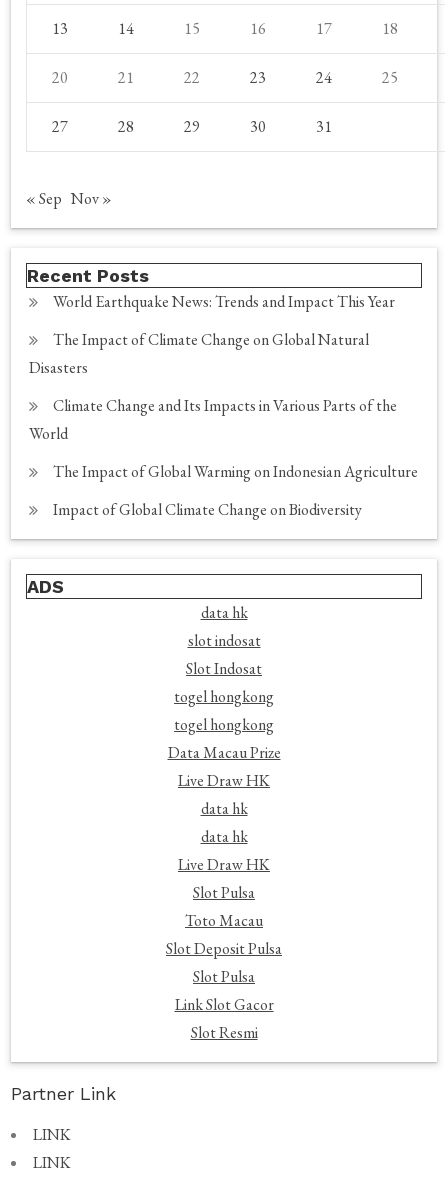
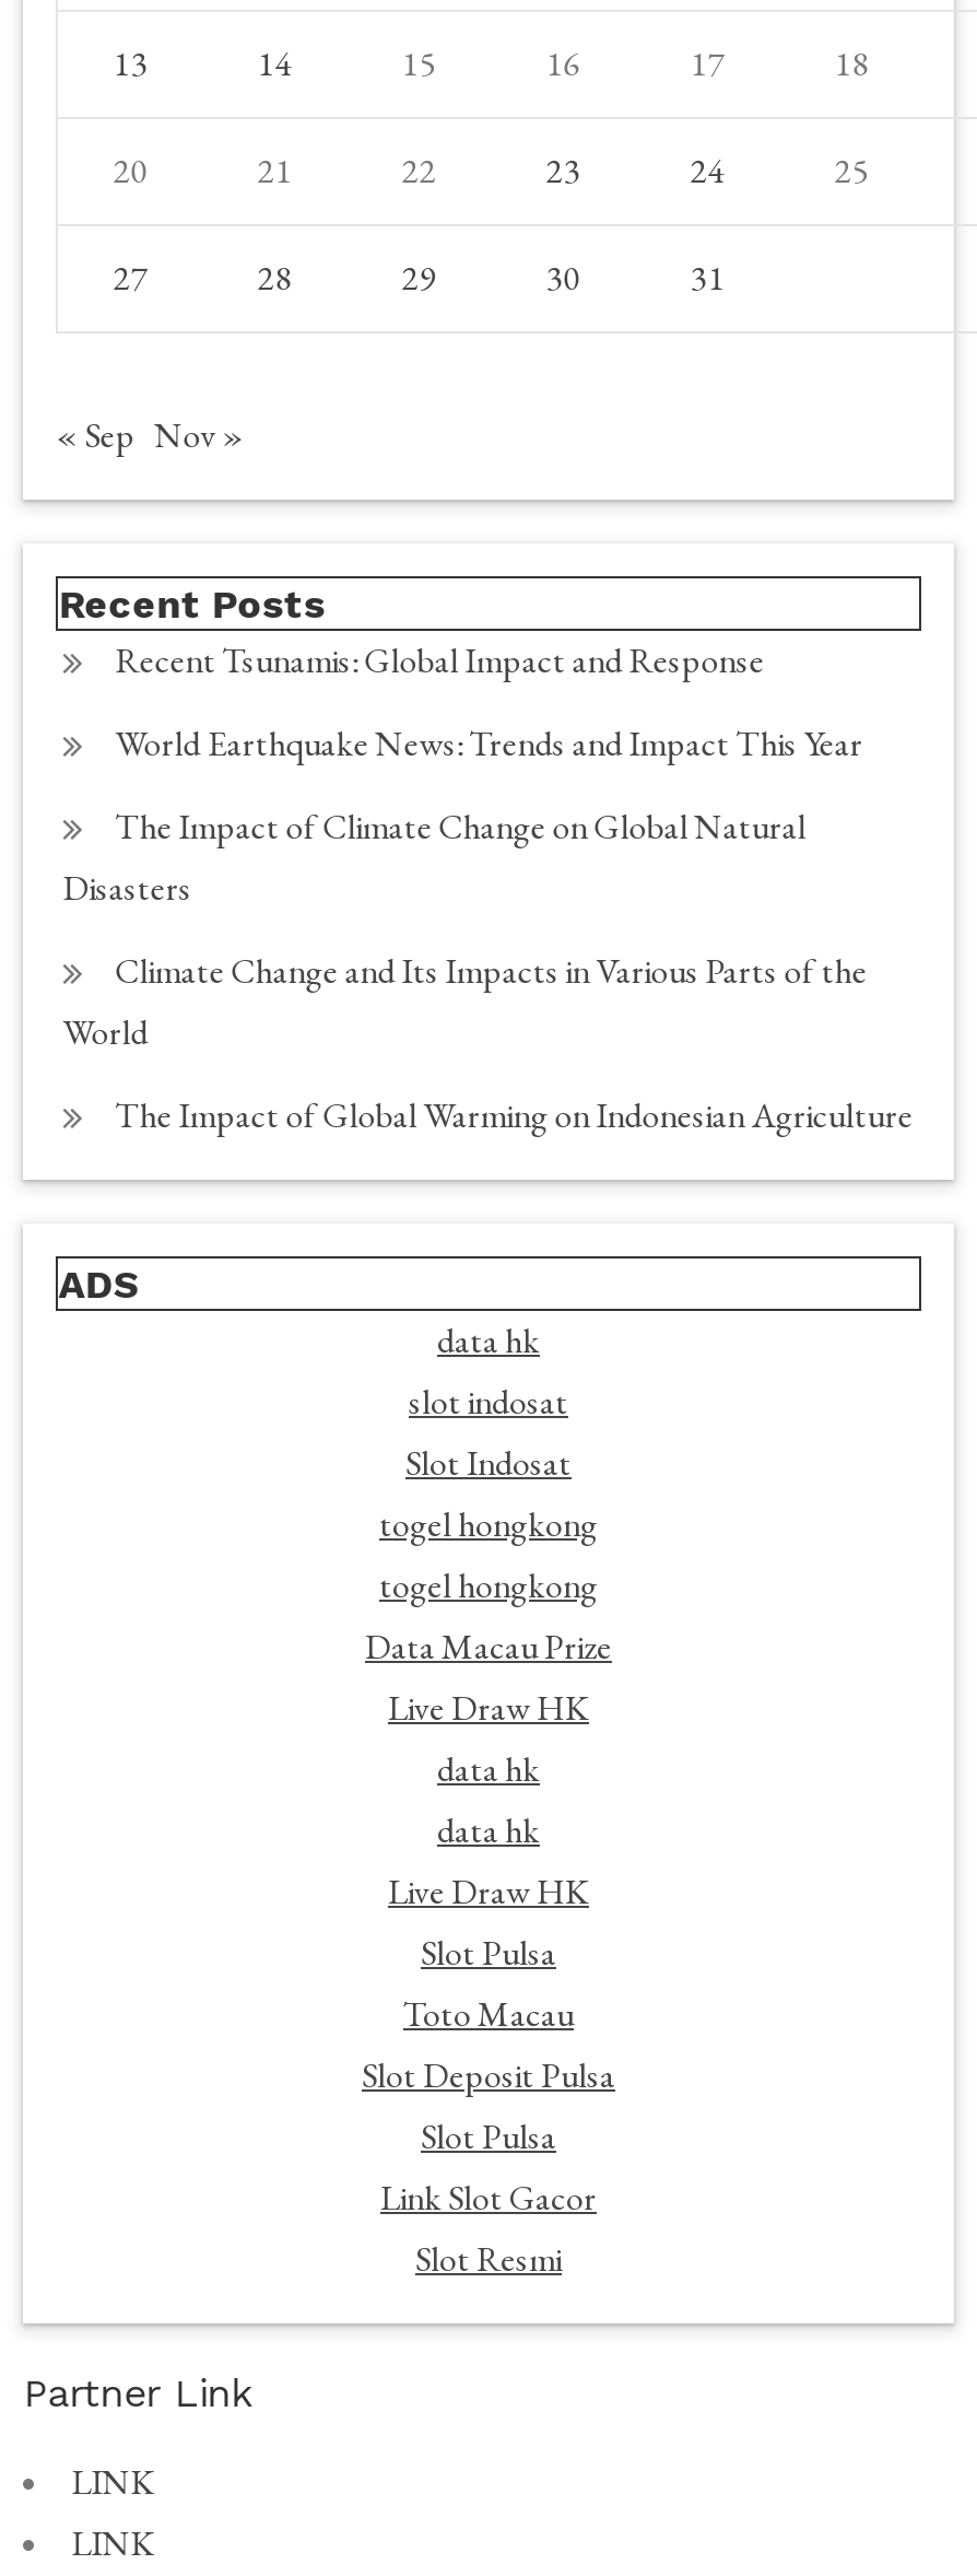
moved down: World Earthquake News: Trends and Impact This Year | The Impact of Climate Change on Global Natural | Disasters | Climate Change and Its Impacts in Various Parts of the | World | The Impact of Global Warming on Indonesian Agriculture

+ Recent Tsunamis: Global Impact and Response

- Impact of Global Climate Change on Biodiversity
